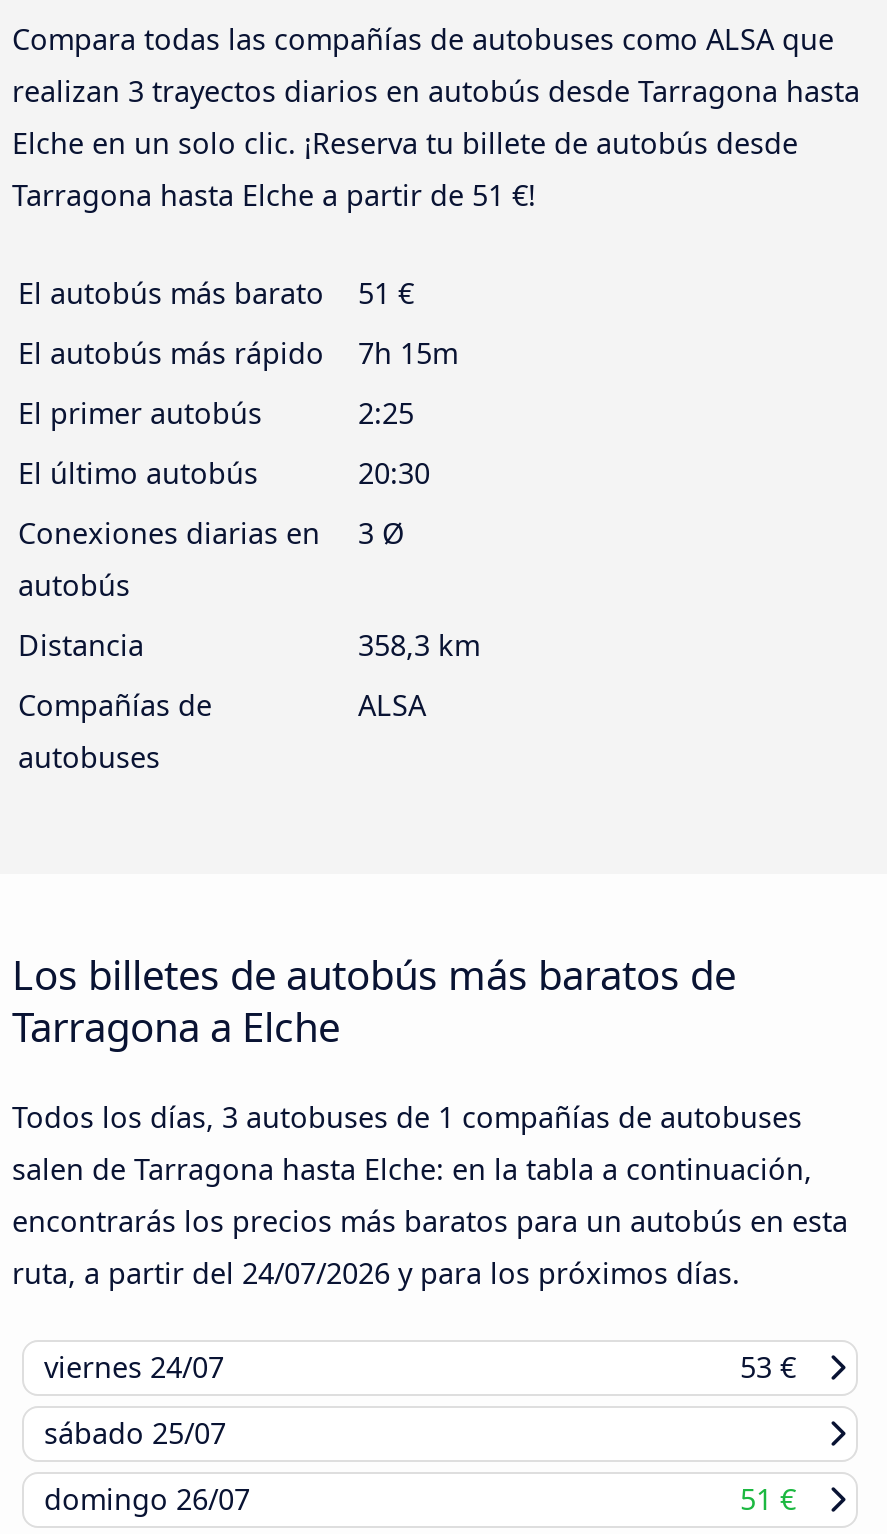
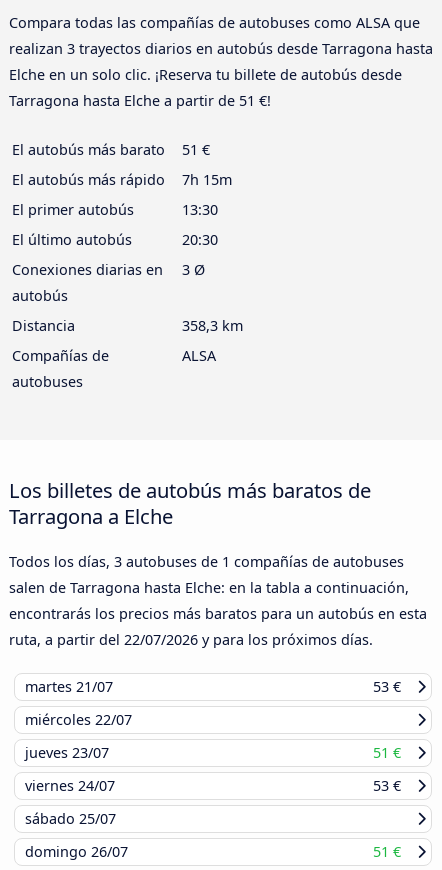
- 2:25
+ 13:30

- ruta, a partir del 24/07/2026 y para los próximos días.
+ ruta, a partir del 22/07/2026 y para los próximos días.
+ martes 21/07
+ 53 €
+ miércoles 22/07
+ jueves 23/07
+ 51 €
